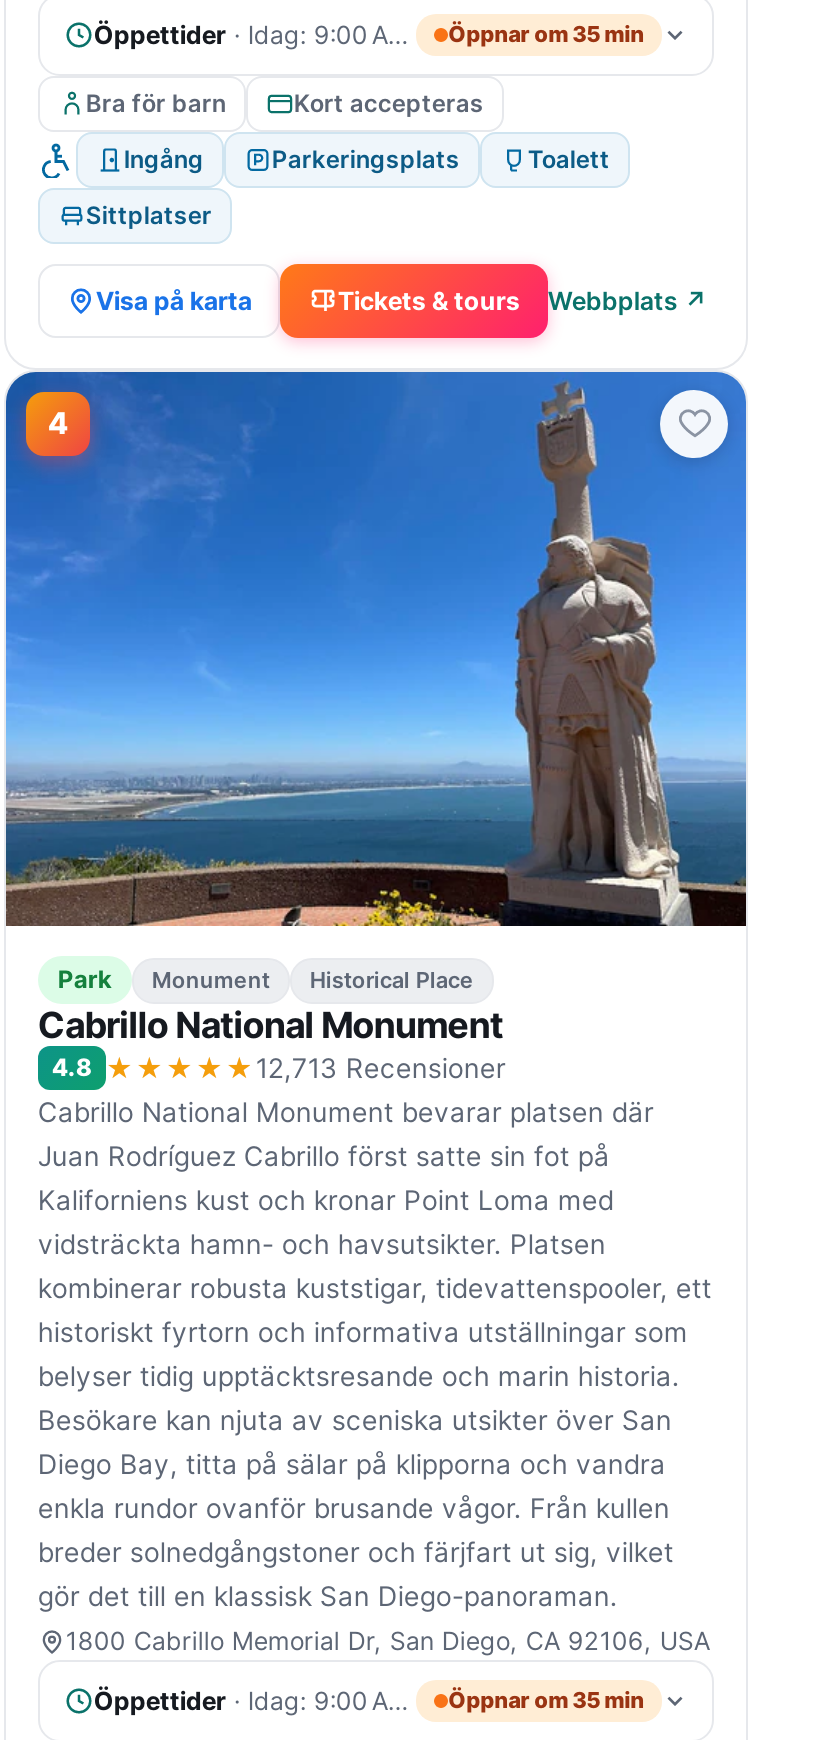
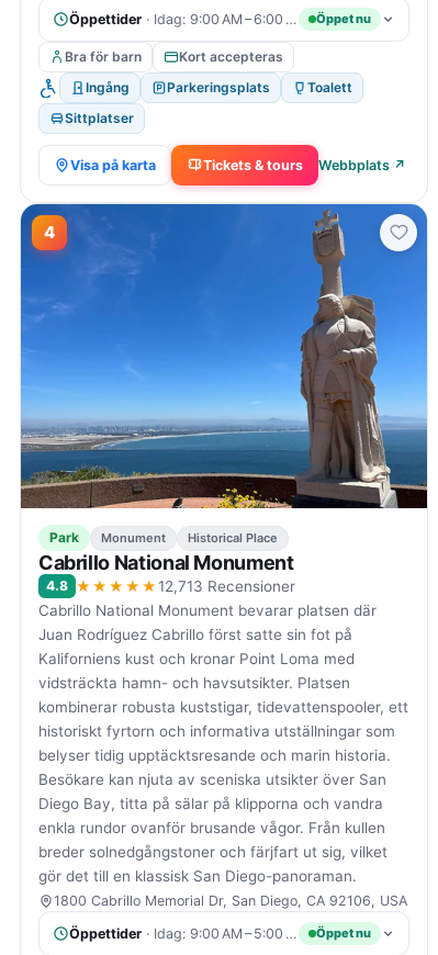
- Öppnar om 35 min
+ Öppet nu

- Öppnar om 35 min
+ Öppet nu
